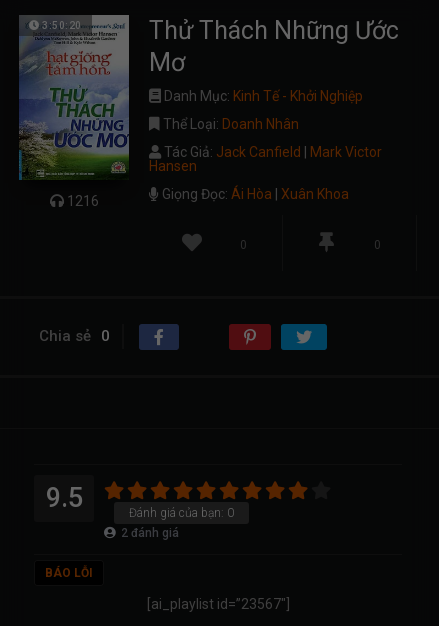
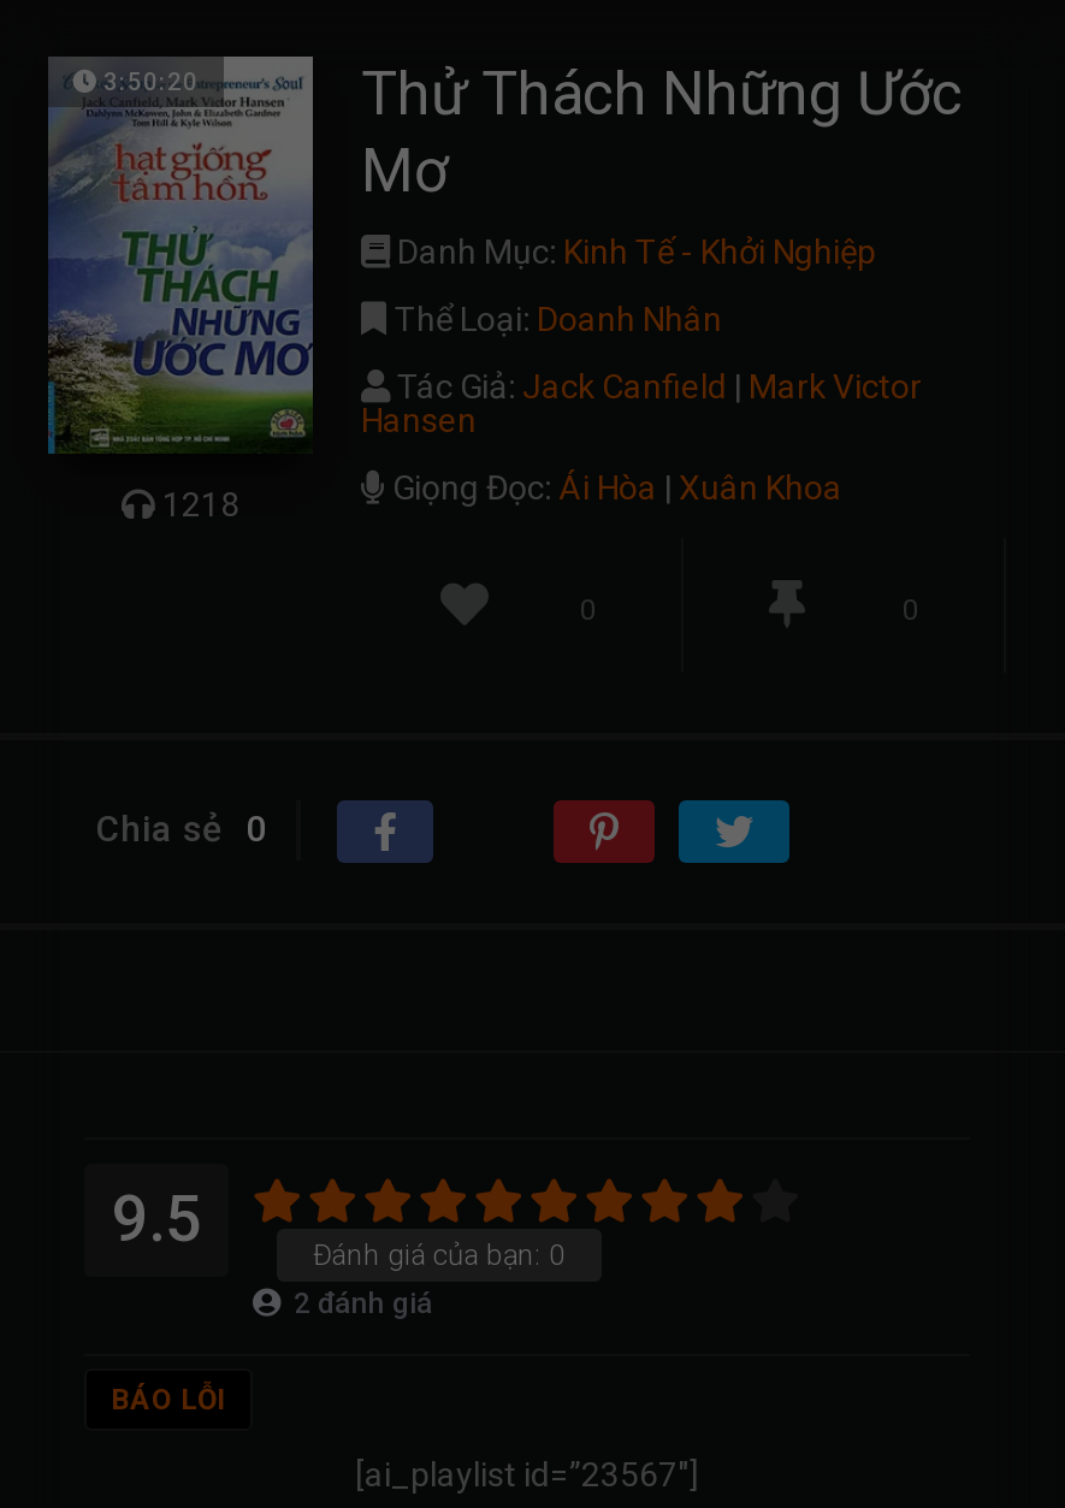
- 1216
+ 1218
